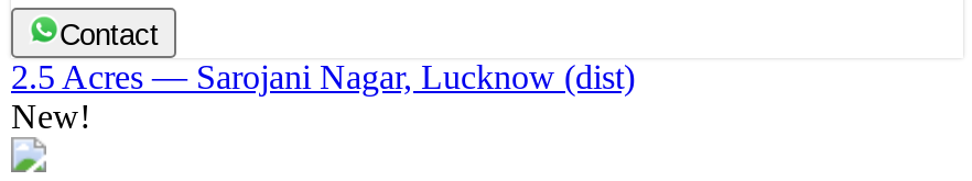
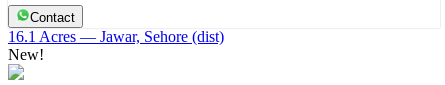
- 2.5 Acres— Sarojani Nagar, Lucknow (dist)
+ 16.1 Acres— Jawar, Sehore (dist)
